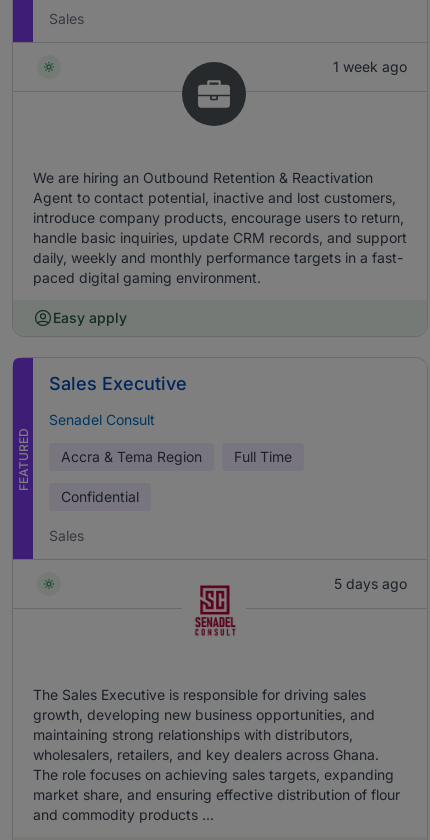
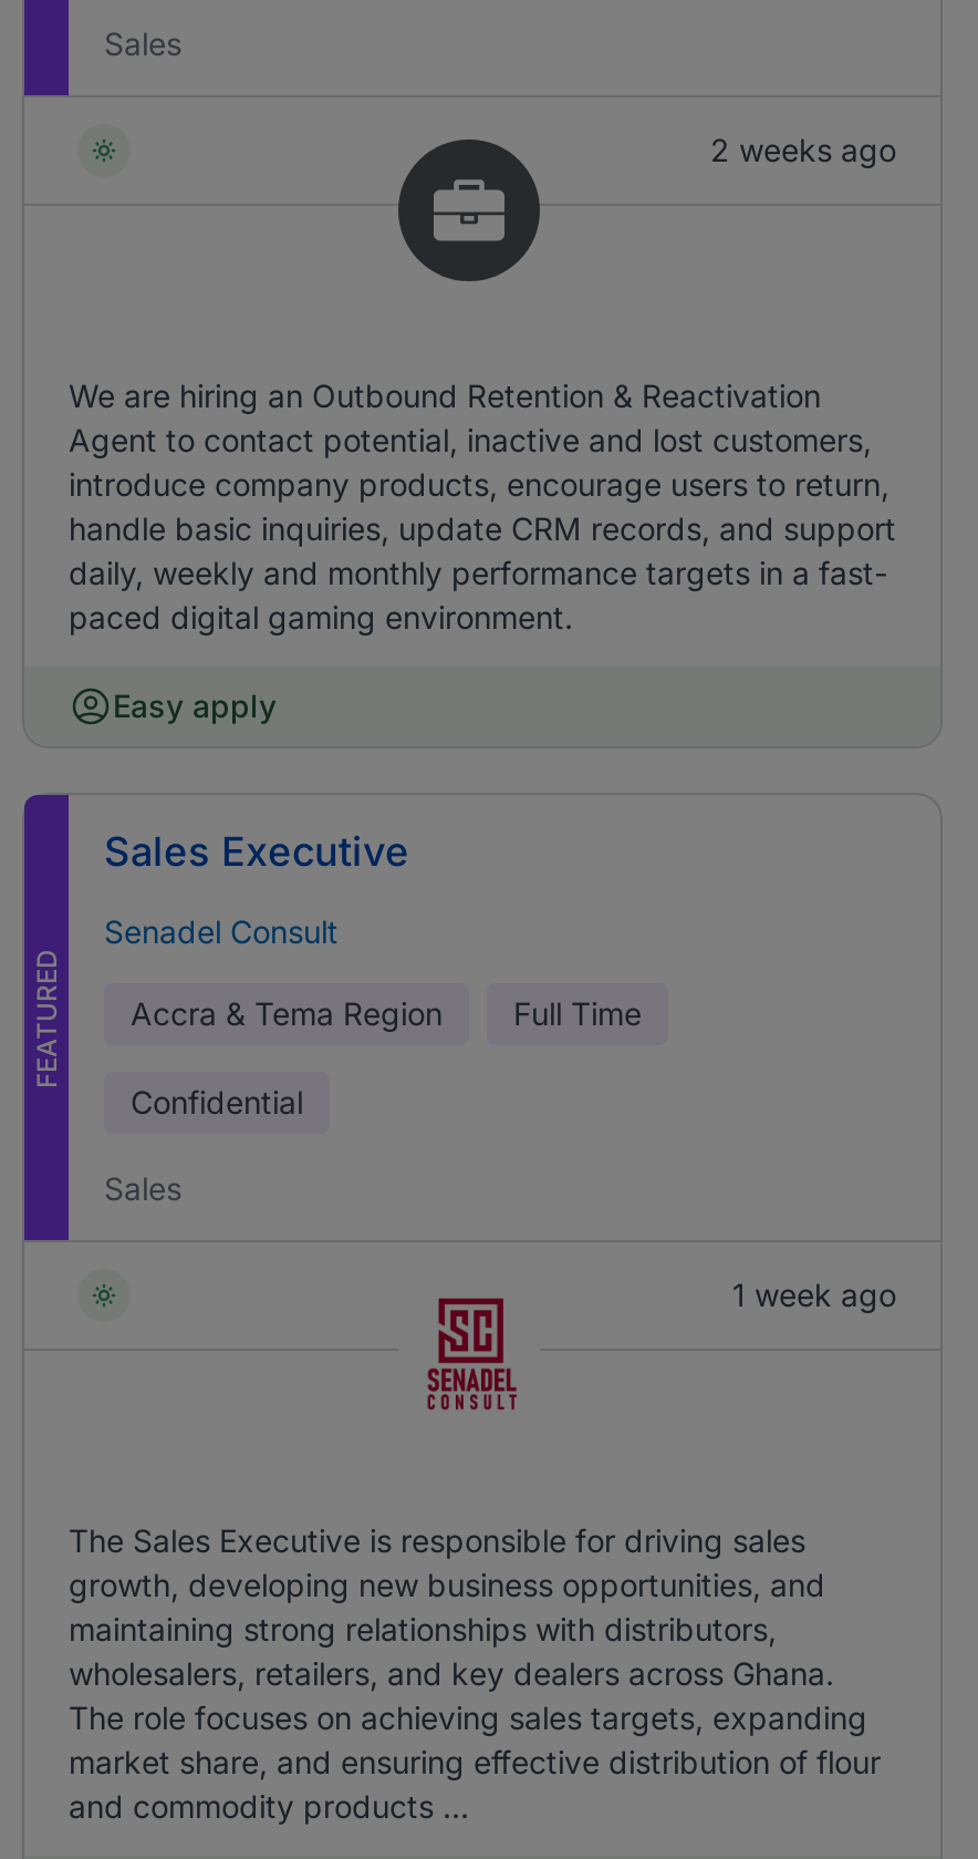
- 1 week ago
+ 2 weeks ago

- 5 days ago
+ 1 week ago
